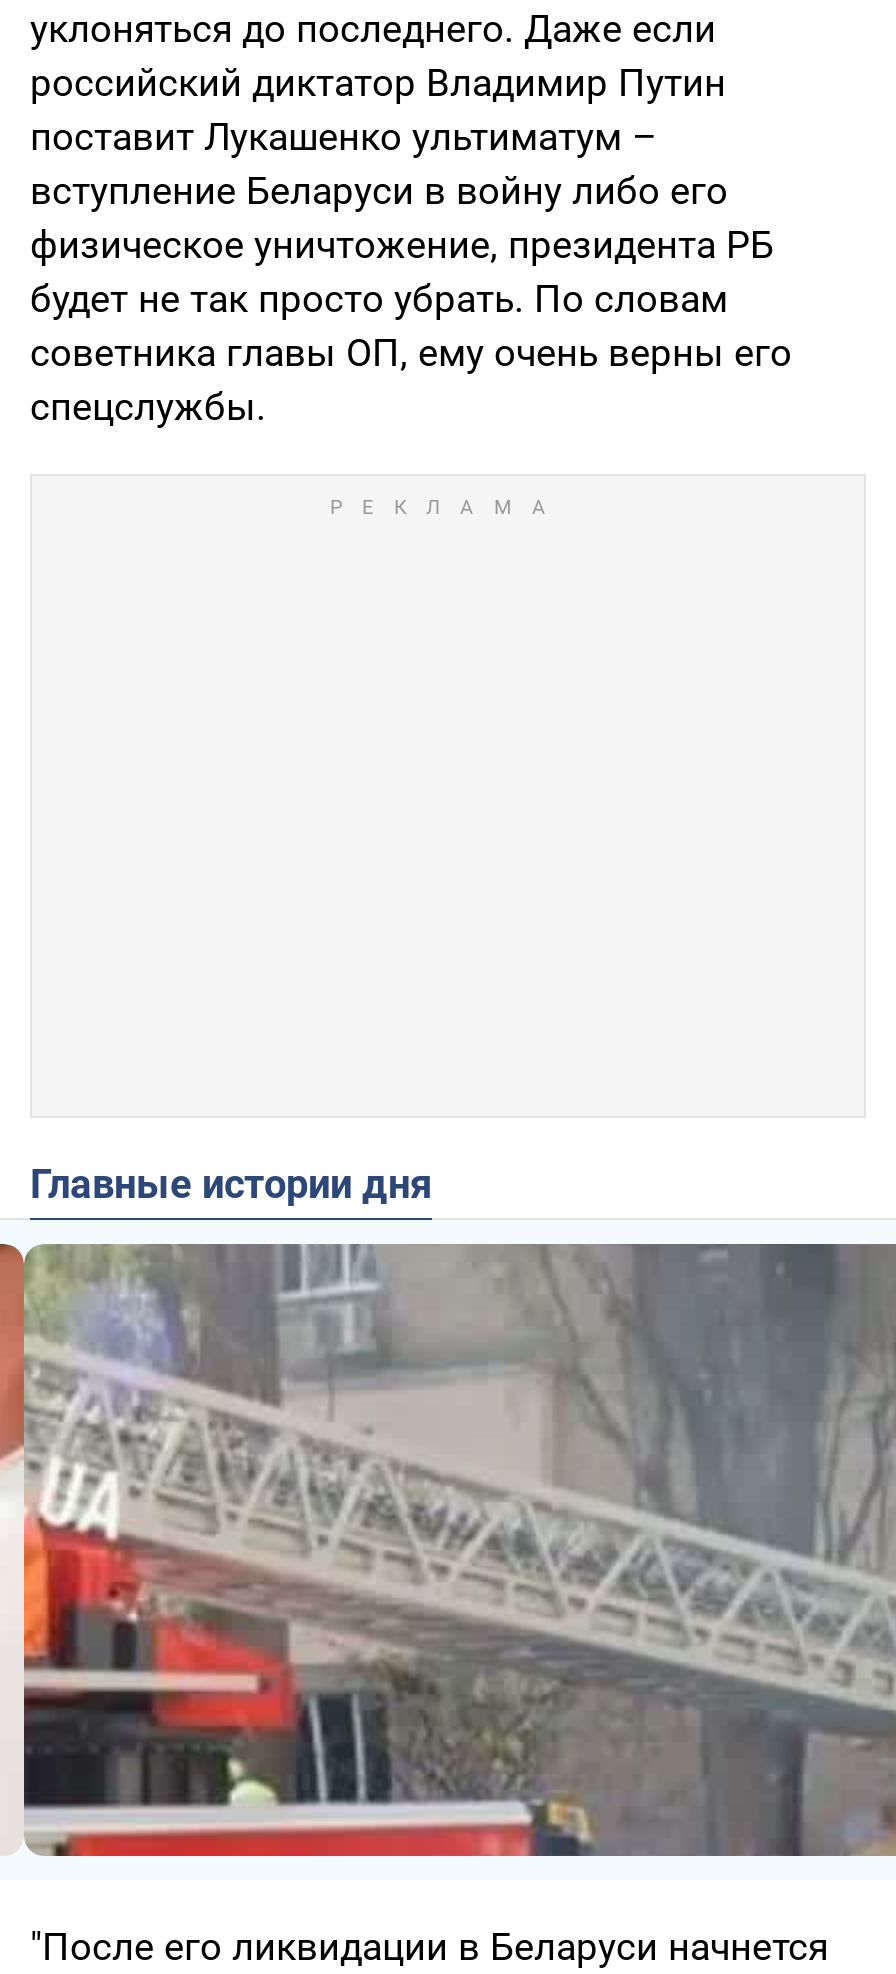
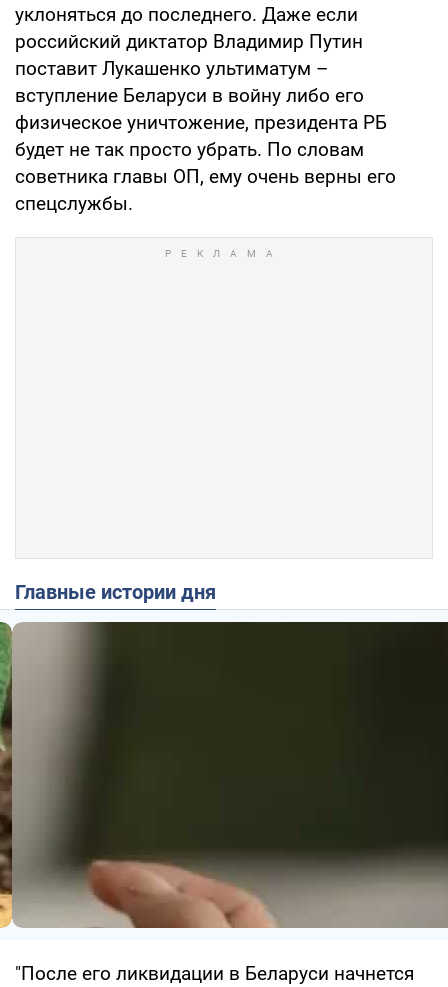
- [image]
+ [image]
